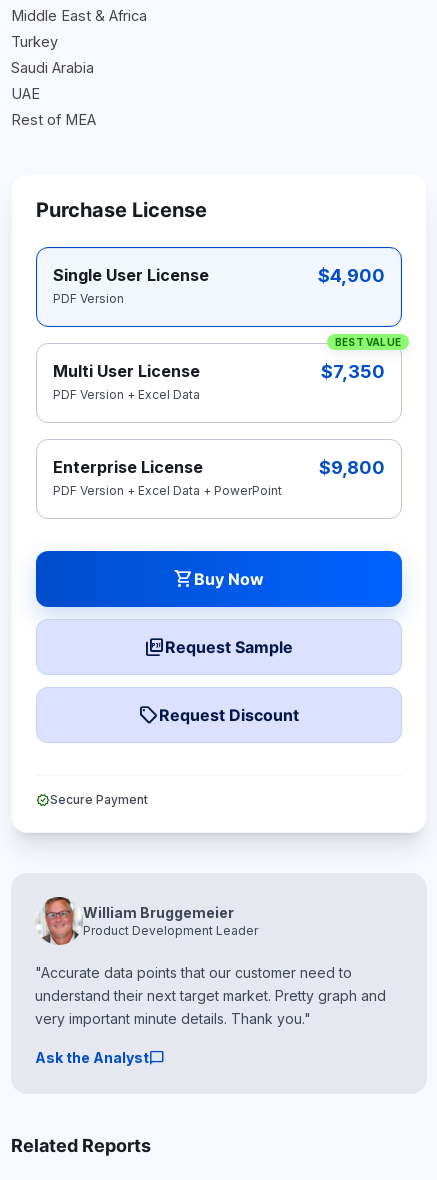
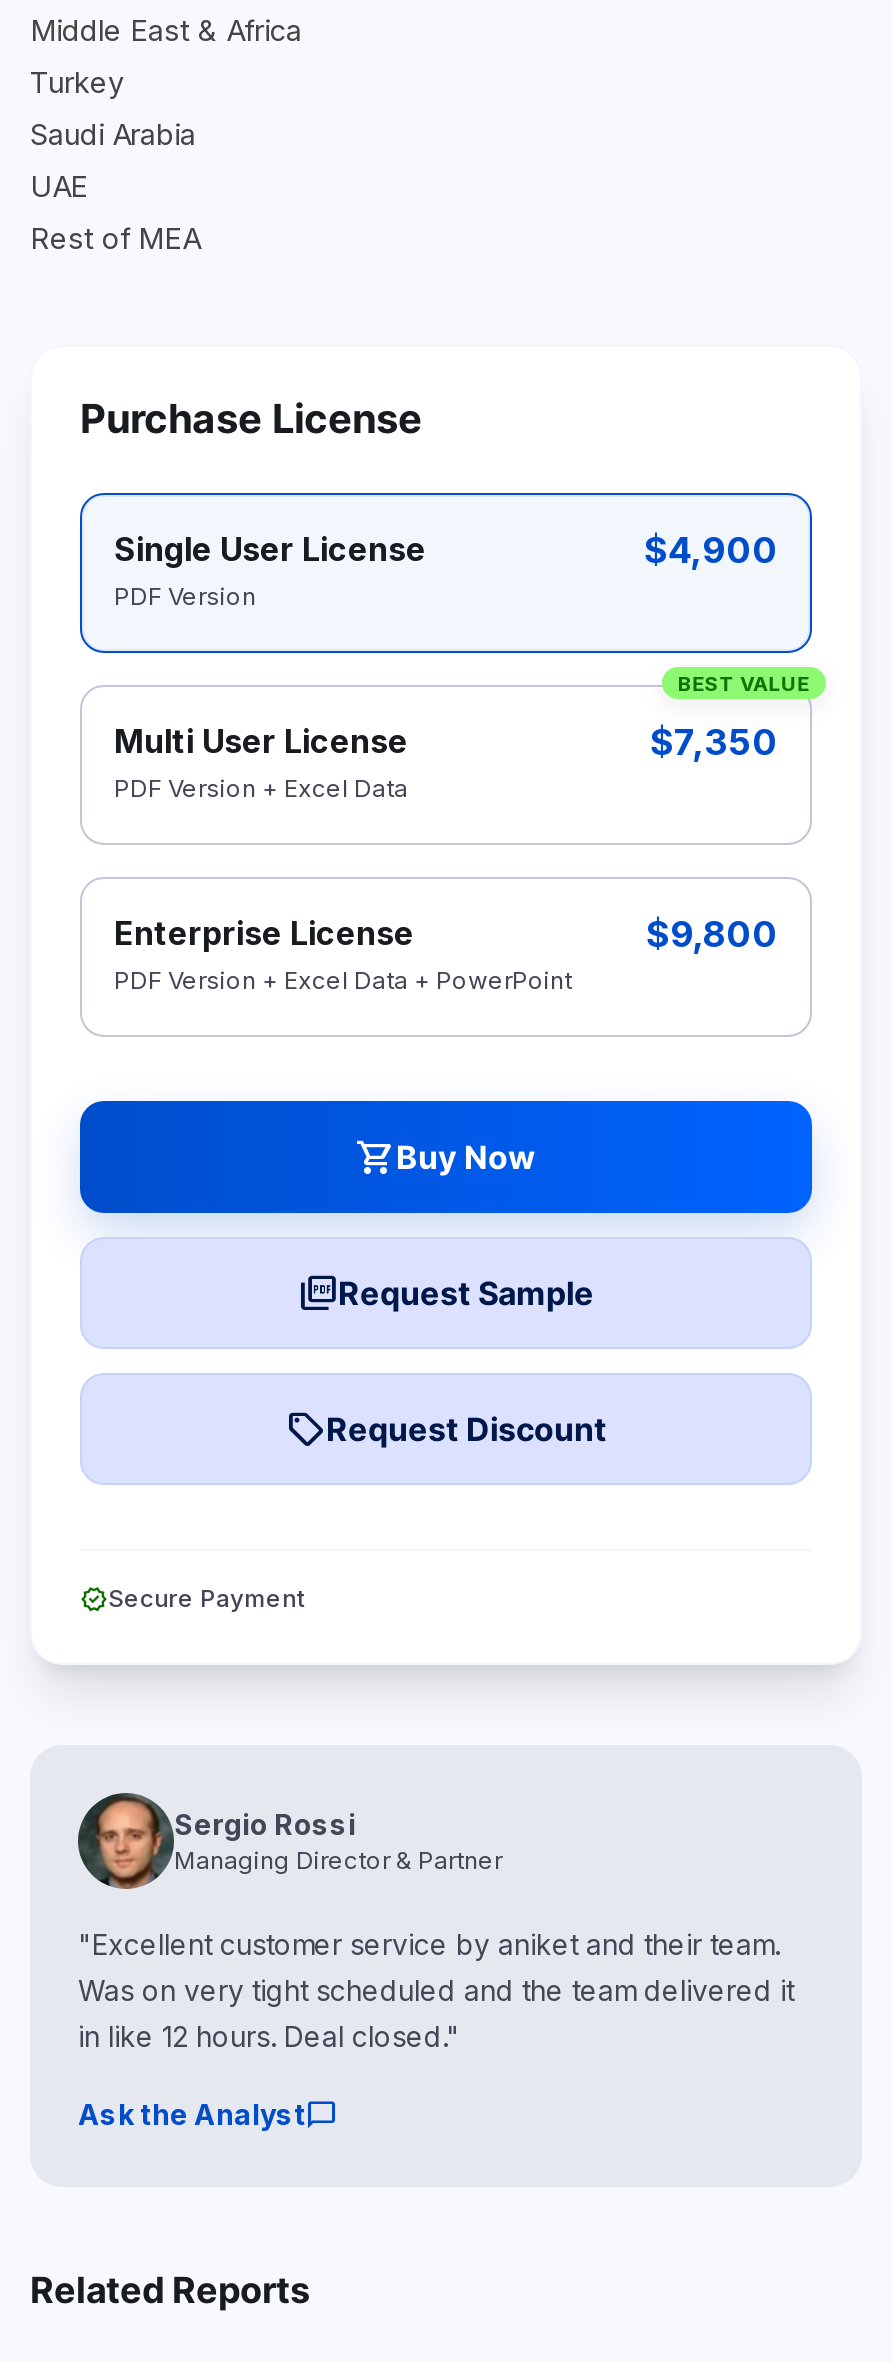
- [image]
- William Bruggemeier
- Product Development Leader
+ [image]
+ Sergio Rossi
+ Managing Director & Partner

- "Accurate data points that our customer need to
- understand their next target market. Pretty graph and
- very important minute details. Thank you."
+ "Excellent customer service by aniket and their team.
+ Was on very tight scheduled and the team delivered it
+ in like 12 hours. Deal closed."
